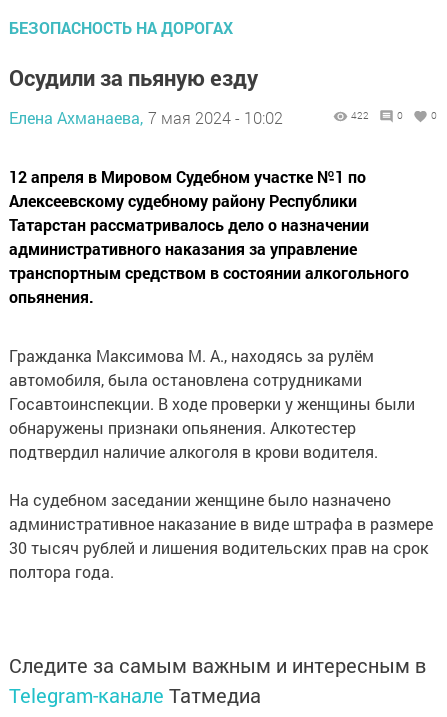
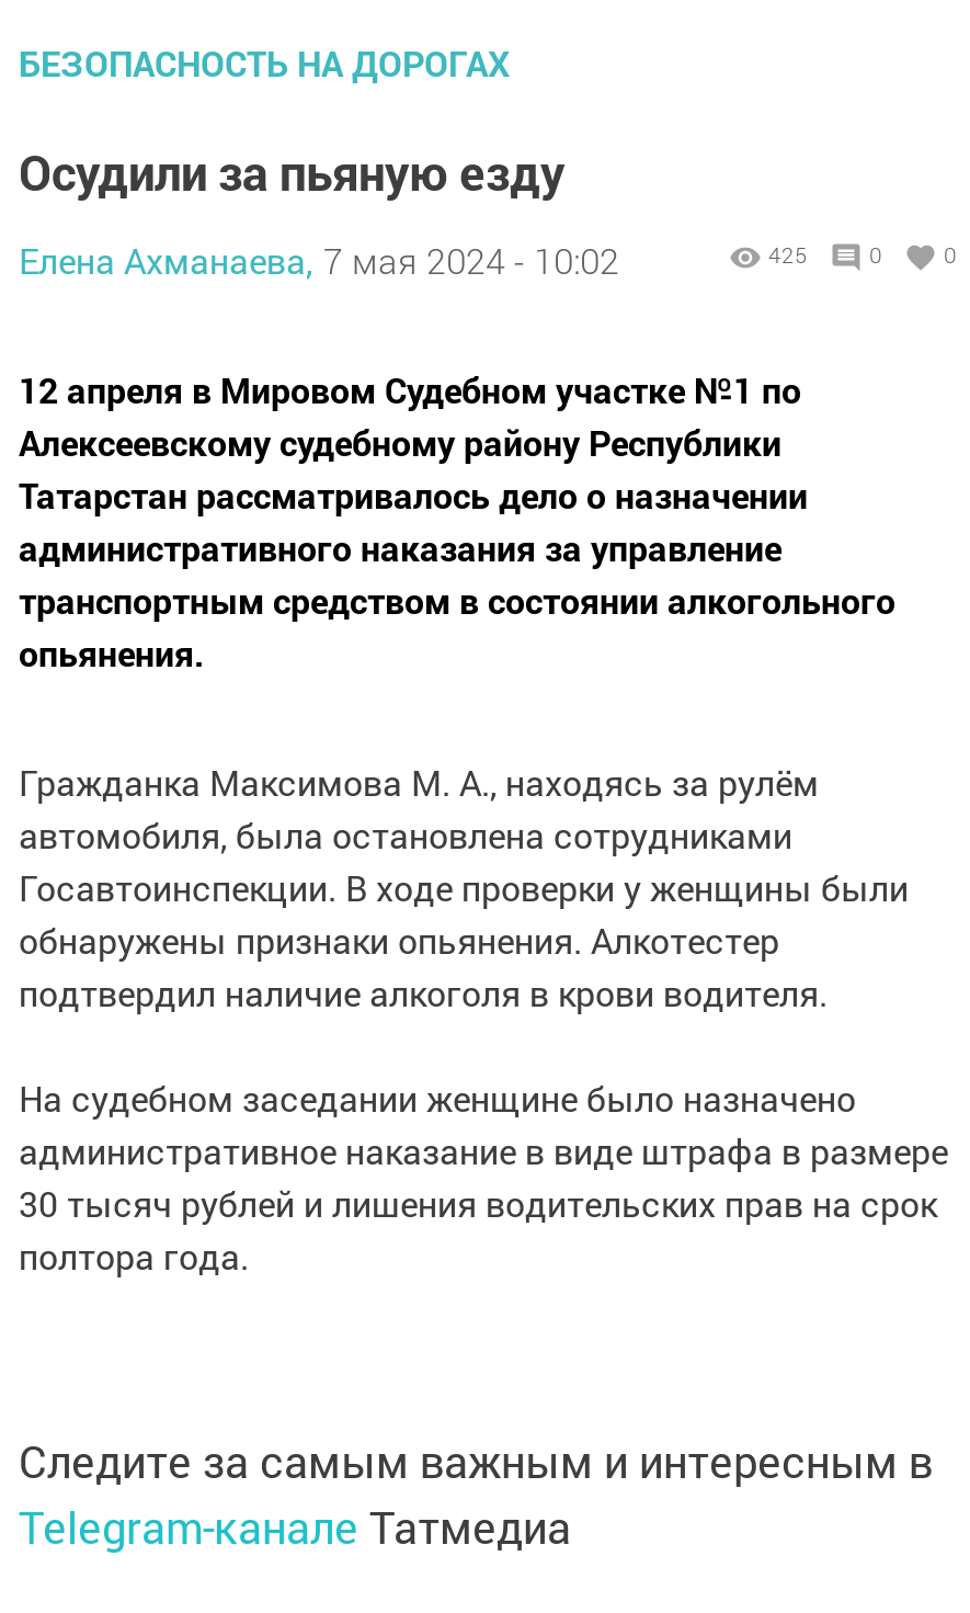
- 422
+ 425
